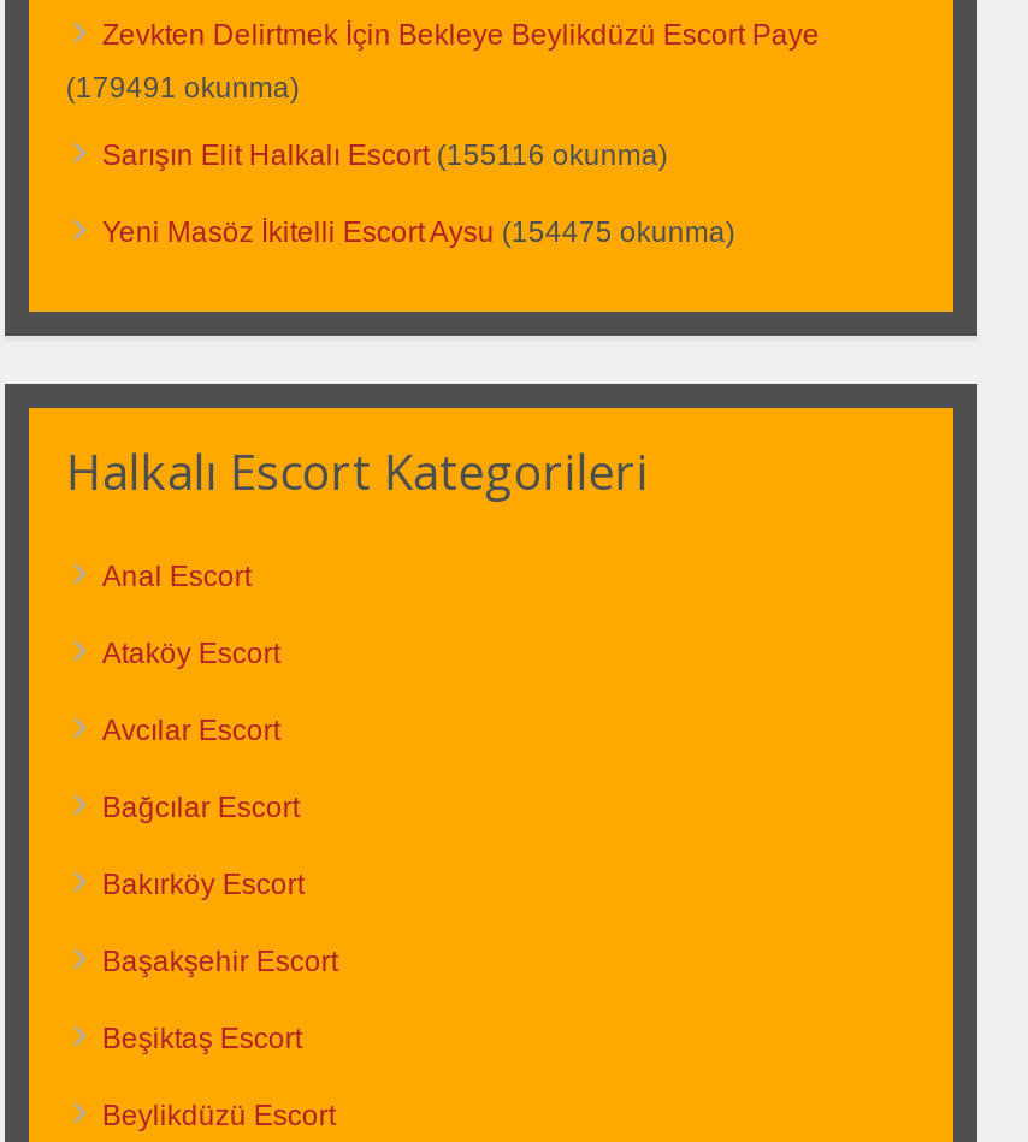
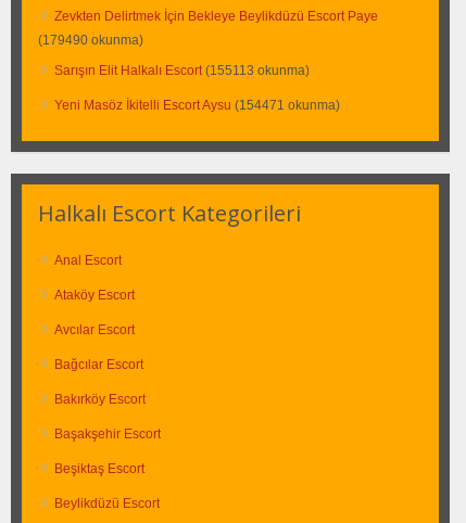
- (179491 okunma)
+ (179490 okunma)

- Sarışın Elit Halkalı Escort (155116 okunma)
+ Sarışın Elit Halkalı Escort (155113 okunma)

- Yeni Masöz İkitelli Escort Aysu (154475 okunma)
+ Yeni Masöz İkitelli Escort Aysu (154471 okunma)
